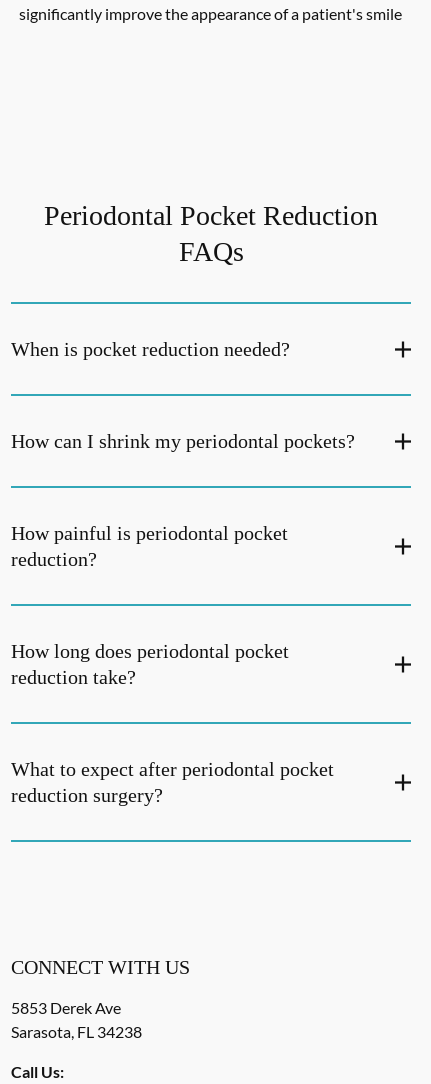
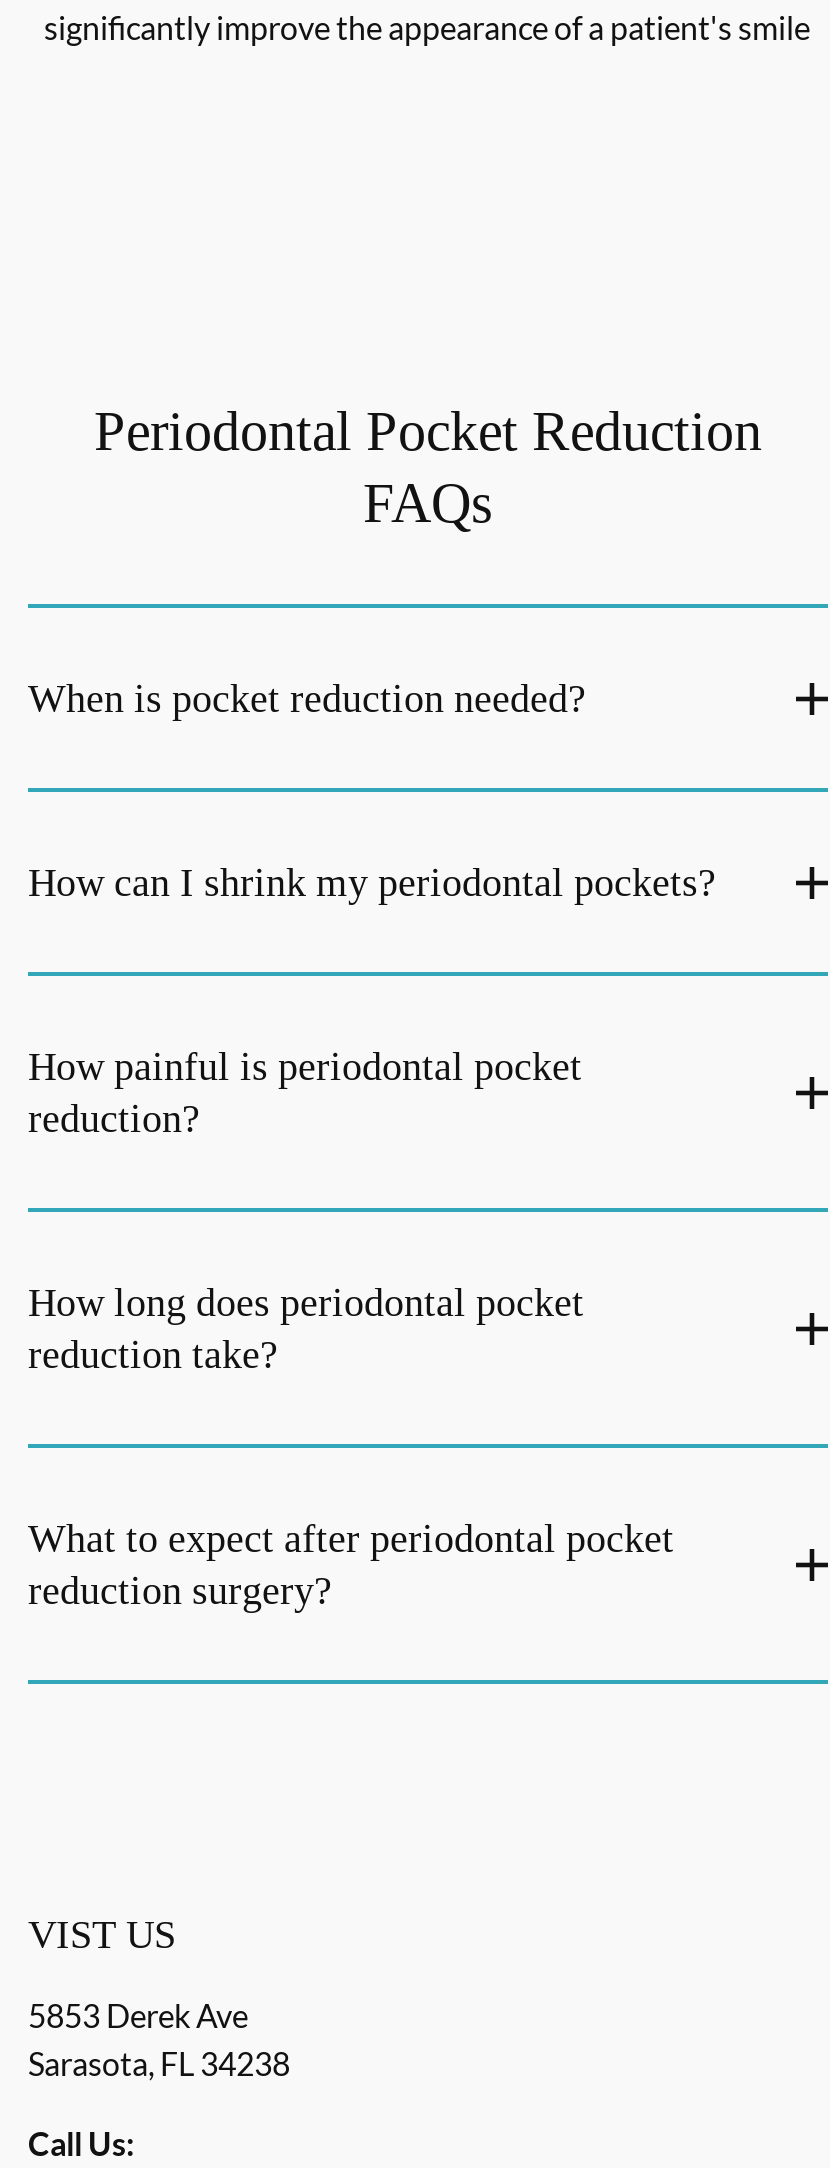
- CONNECT WITH US
+ VIST US
